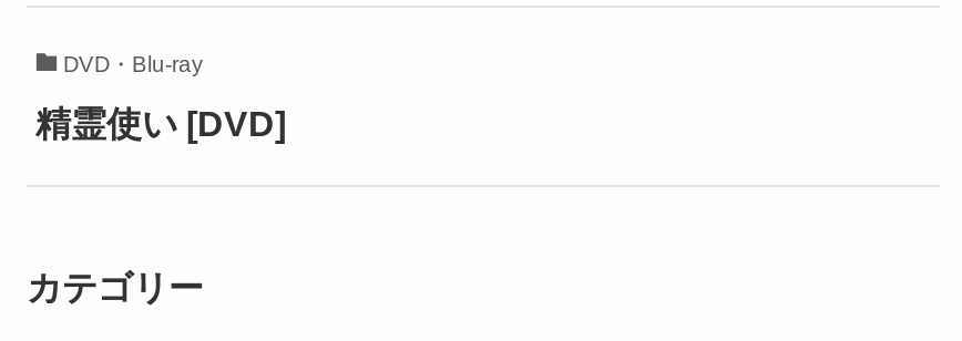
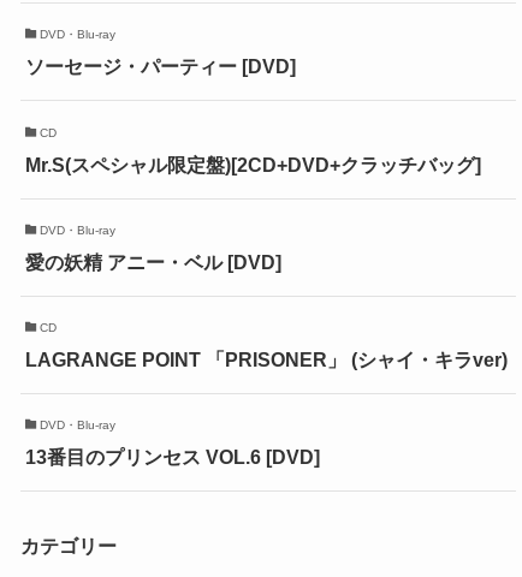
- 精霊使い [DVD]
+ ソーセージ・パーティー [DVD]
+ CD
+ Mr.S(スペシャル限定盤)[2CD+DVD+クラッチバッグ]
+ DVD・Blu-ray
+ 愛の妖精 アニー・ベル [DVD]
+ CD
+ LAGRANGE POINT 「PRISONER」 (シャイ・キラver)
+ DVD・Blu-ray
+ 13番目のプリンセス VOL.6 [DVD]
